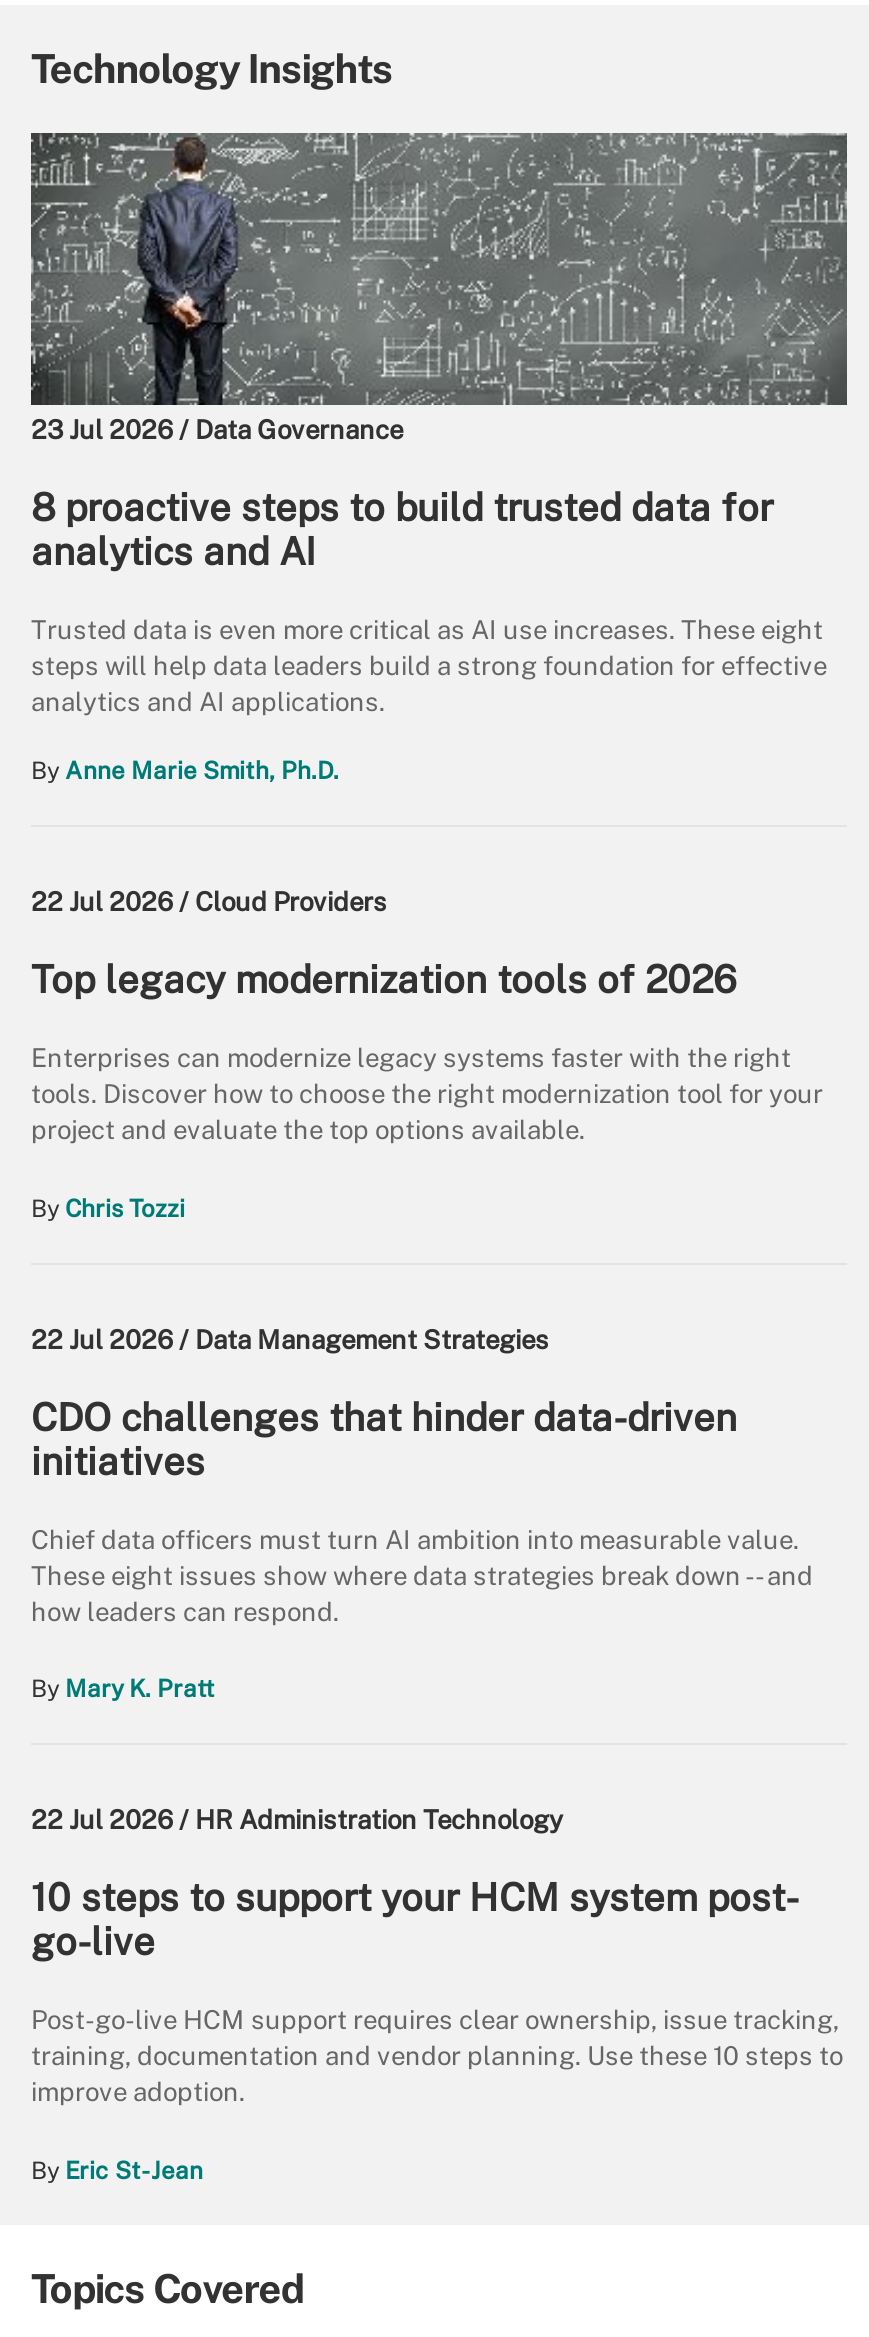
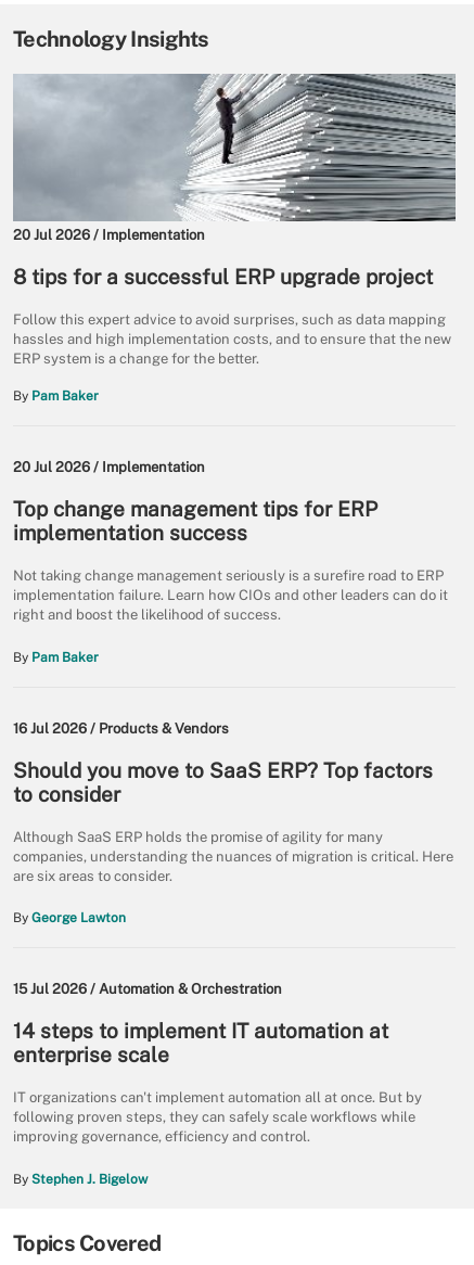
- [image]
- 23 Jul 2026 / Data Governance
+ [image]
+ 20 Jul 2026 / Implementation

- 8 proactive steps to build trusted data for
- analytics and AI
+ 8 tips for a successful ERP upgrade project

- Trusted data is even more critical as AI use increases. These eight
- steps will help data leaders build a strong foundation for effective
- analytics and AI applications.
+ Follow this expert advice to avoid surprises, such as data mapping
+ hassles and high implementation costs, and to ensure that the new
+ ERP system is a change for the better.

- By Anne Marie Smith, Ph.D.
+ By Pam Baker

- 22 Jul 2026 / Cloud Providers
+ 20 Jul 2026 / Implementation

- Top legacy modernization tools of 2026
+ Top change management tips for ERP
+ implementation success

- Enterprises can modernize legacy systems faster with the right
- tools. Discover how to choose the right modernization tool for your
- project and evaluate the top options available.
+ Not taking change management seriously is a surefire road to ERP
+ implementation failure. Learn how CIOs and other leaders can do it
+ right and boost the likelihood of success.

- By Chris Tozzi
+ By Pam Baker

- 22 Jul 2026 / Data Management Strategies
+ 16 Jul 2026 / Products & Vendors

- CDO challenges that hinder data-driven
- initiatives
+ Should you move to SaaS ERP? Top factors
+ to consider

- Chief data officers must turn AI ambition into measurable value.
- These eight issues show where data strategies break down -- and
- how leaders can respond.
+ Although SaaS ERP holds the promise of agility for many
+ companies, understanding the nuances of migration is critical. Here
+ are six areas to consider.

- By Mary K. Pratt
+ By George Lawton

- 22 Jul 2026 / HR Administration Technology
+ 15 Jul 2026 / Automation & Orchestration

- 10 steps to support your HCM system post-
- go-live
+ 14 steps to implement IT automation at
+ enterprise scale

- Post-go-live HCM support requires clear ownership, issue tracking,
- training, documentation and vendor planning. Use these 10 steps to
- improve adoption.
+ IT organizations can't implement automation all at once. But by
+ following proven steps, they can safely scale workflows while
+ improving governance, efficiency and control.

- By Eric St-Jean
+ By Stephen J. Bigelow
